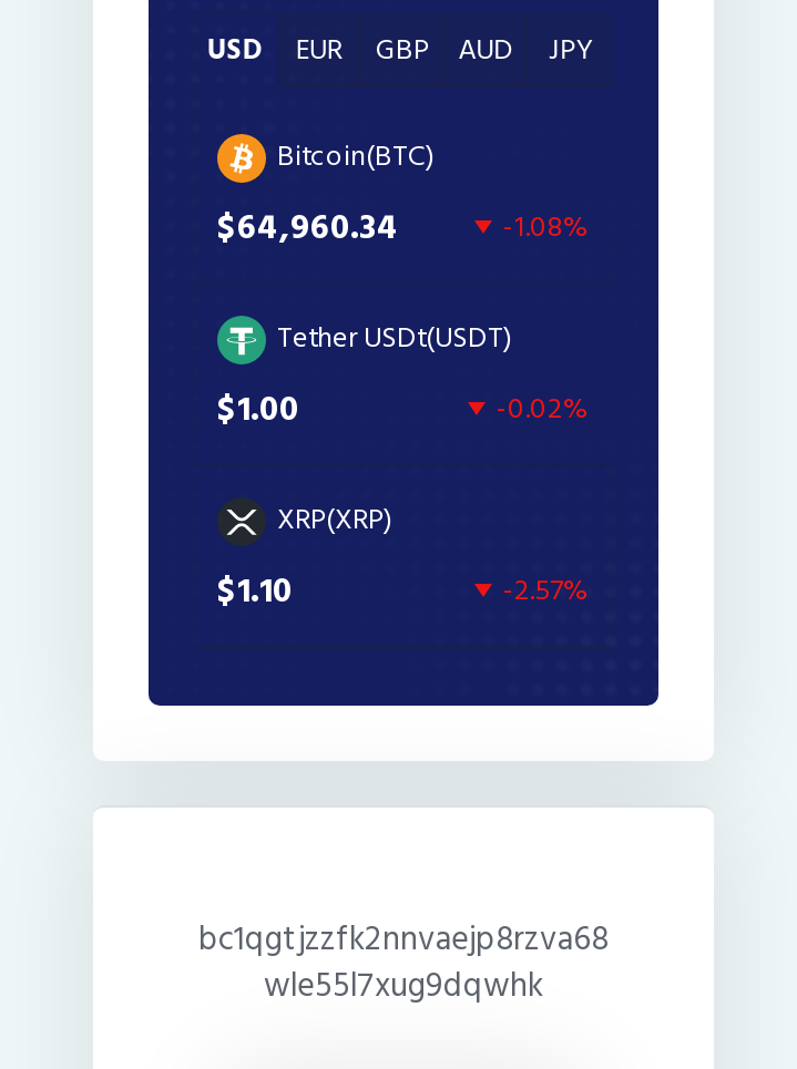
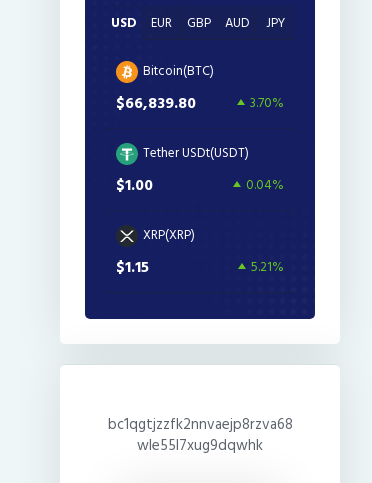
- $64,960.34
+ $66,839.80

- -1.08%
+ 3.70%

- -0.02%
+ 0.04%

- $1.10
+ $1.15

- -2.57%
+ 5.21%
